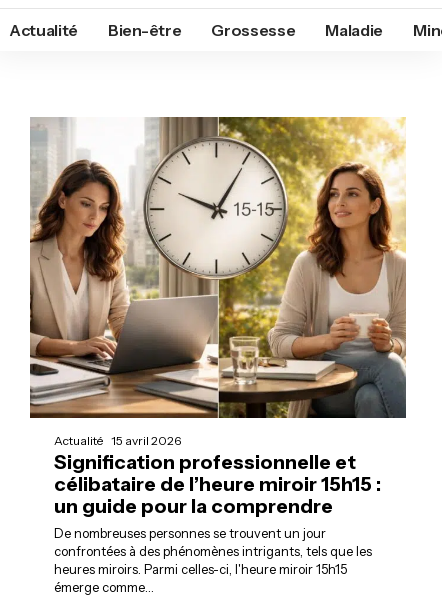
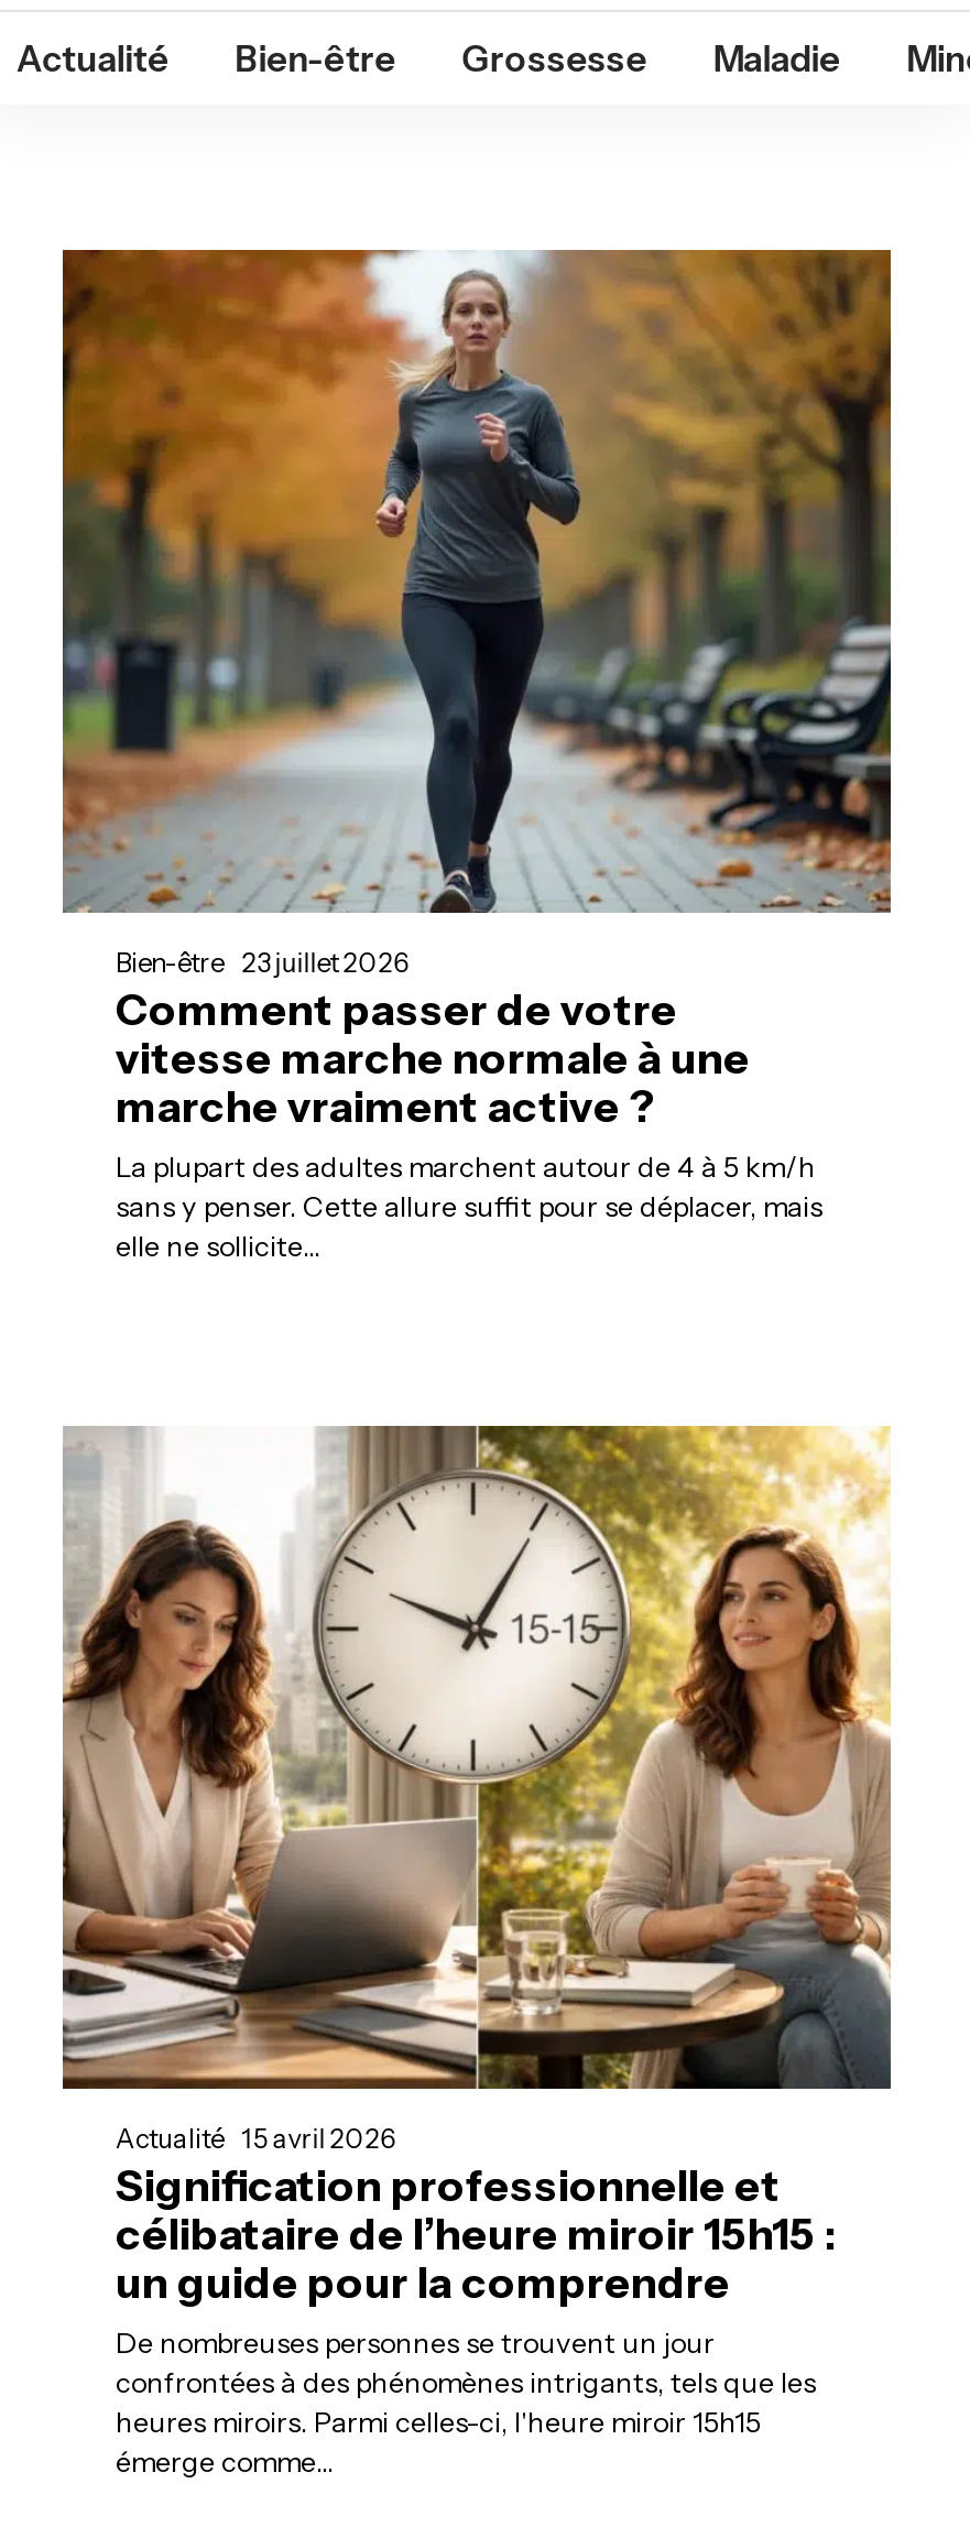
+ [image]
+ Bien-être 23 juillet 2026
+ Comment passer de votre
+ vitesse marche normale à une
+ marche vraiment active ?
+ La plupart des adultes marchent autour de 4 à 5 km/h
+ sans y penser. Cette allure suffit pour se déplacer, mais
+ elle ne sollicite…
